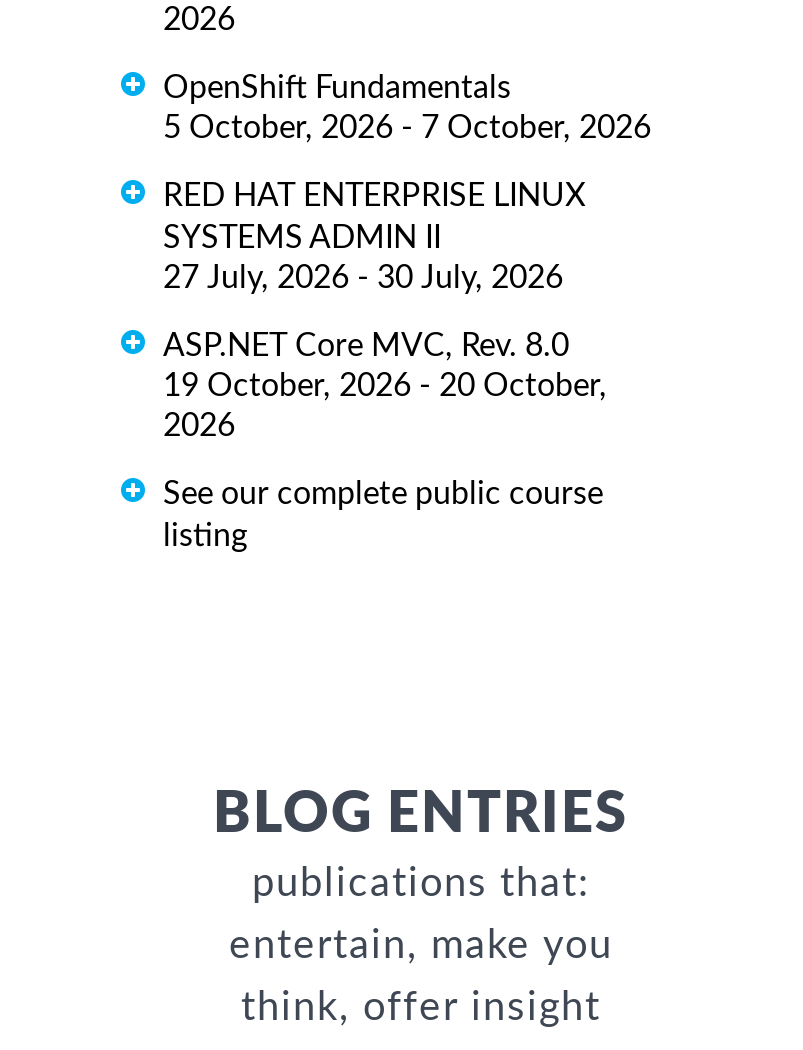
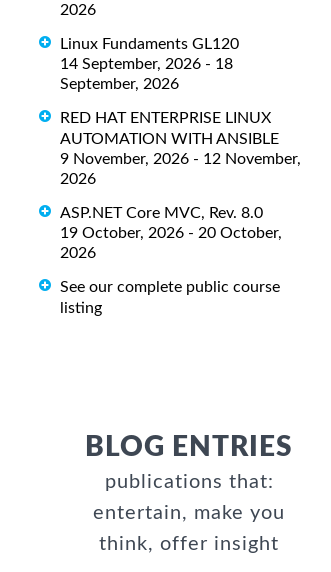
- OpenShift Fundamentals
- 5 October, 2026 - 7 October, 2026
+ Linux Fundaments GL120
+ 14 September, 2026 - 18
+ September, 2026

- SYSTEMS ADMIN II
- 27 July, 2026 - 30 July, 2026
+ AUTOMATION WITH ANSIBLE
+ 9 November, 2026 - 12 November,
+ 2026
